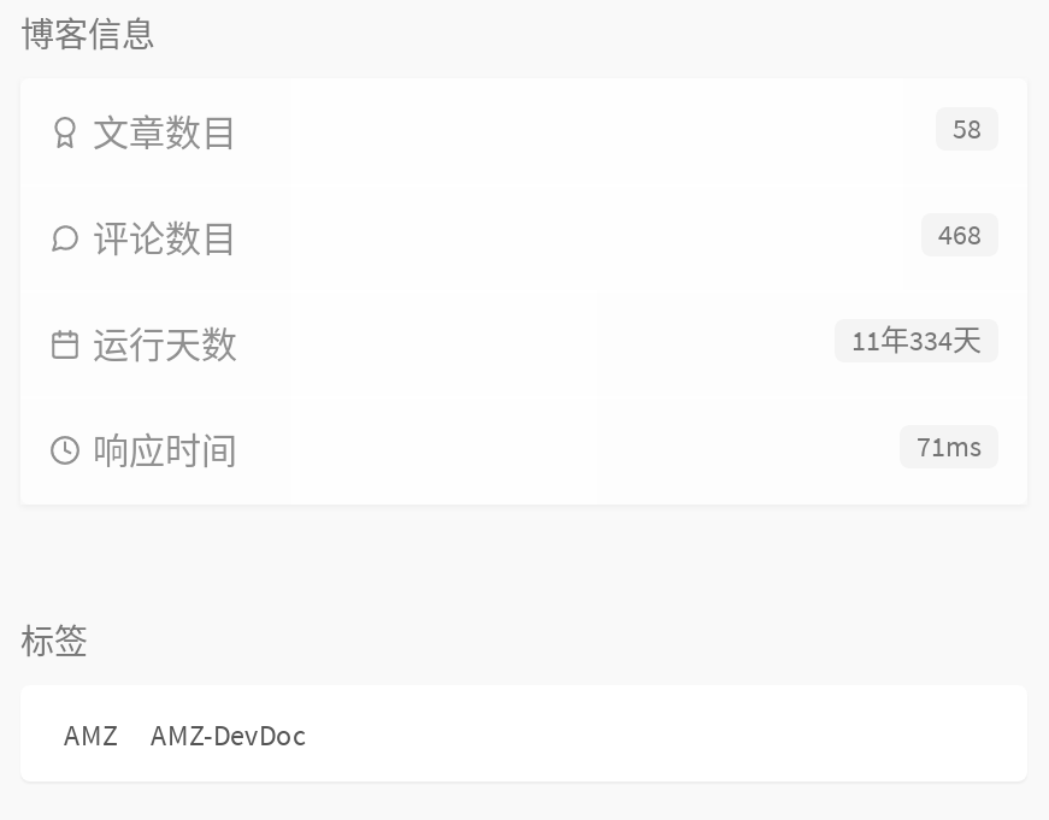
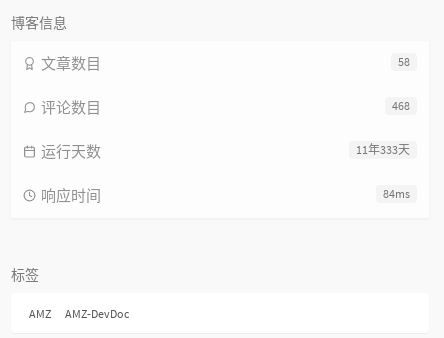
- 11年334天
+ 11年333天

- 71ms
+ 84ms
